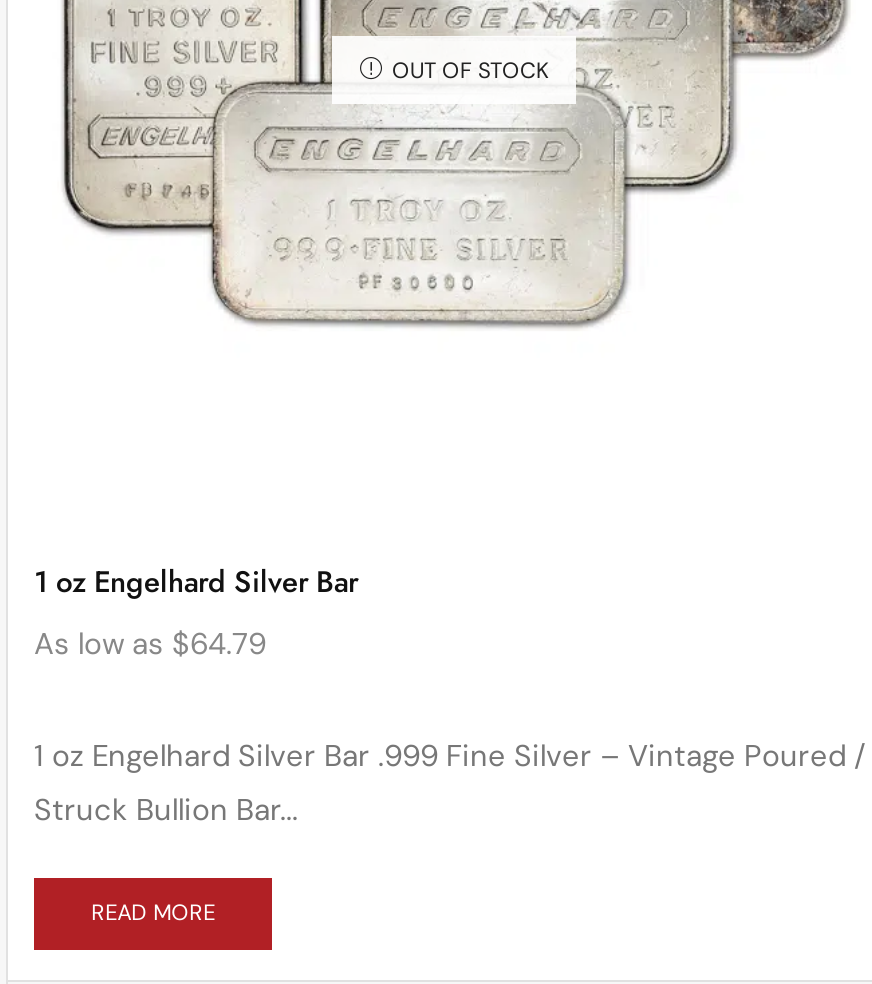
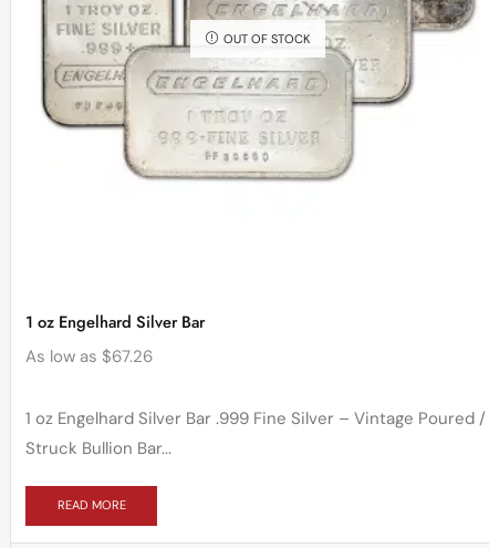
- As low as $64.79
+ As low as $67.26
